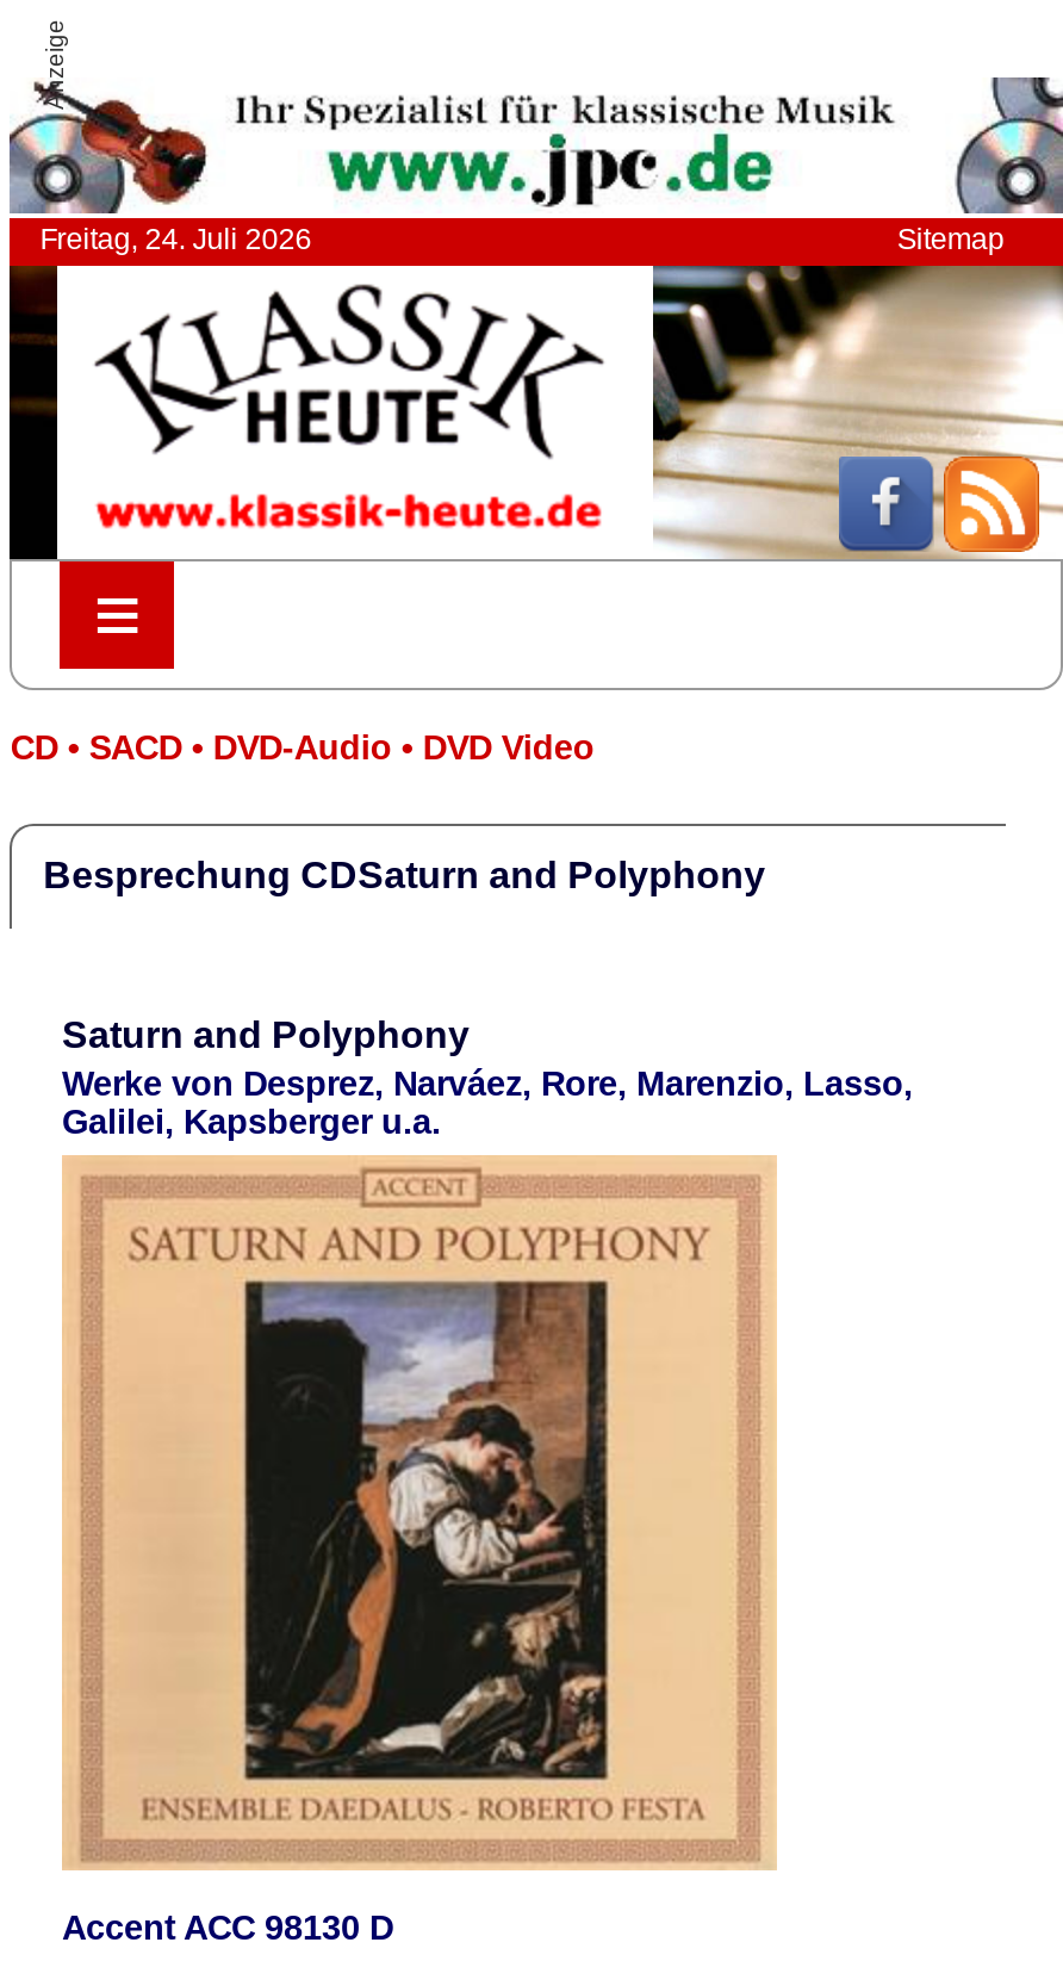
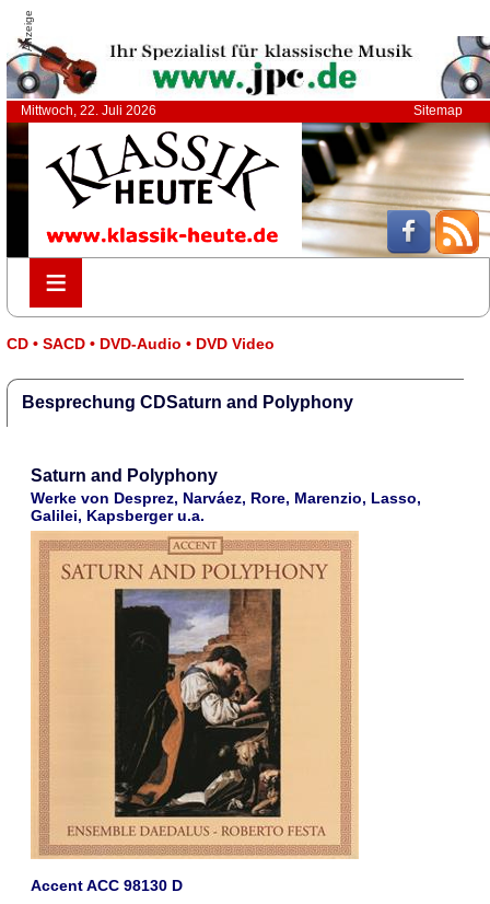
- Freitag, 24. Juli 2026
+ Mittwoch, 22. Juli 2026
